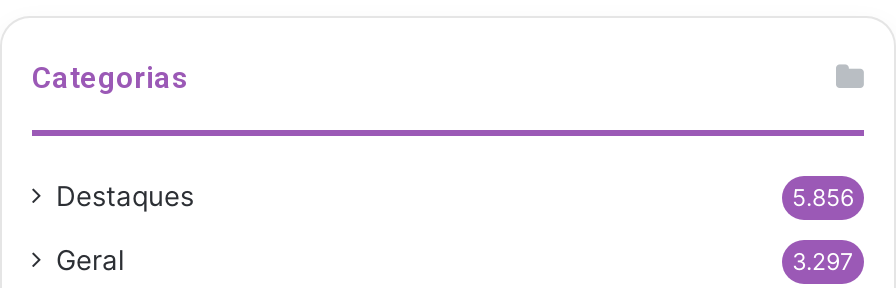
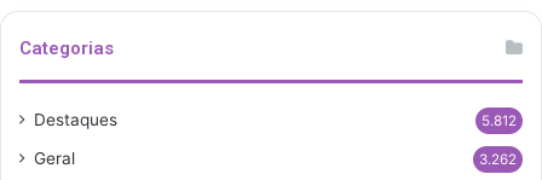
- 5.856
+ 5.812

- 3.297
+ 3.262
